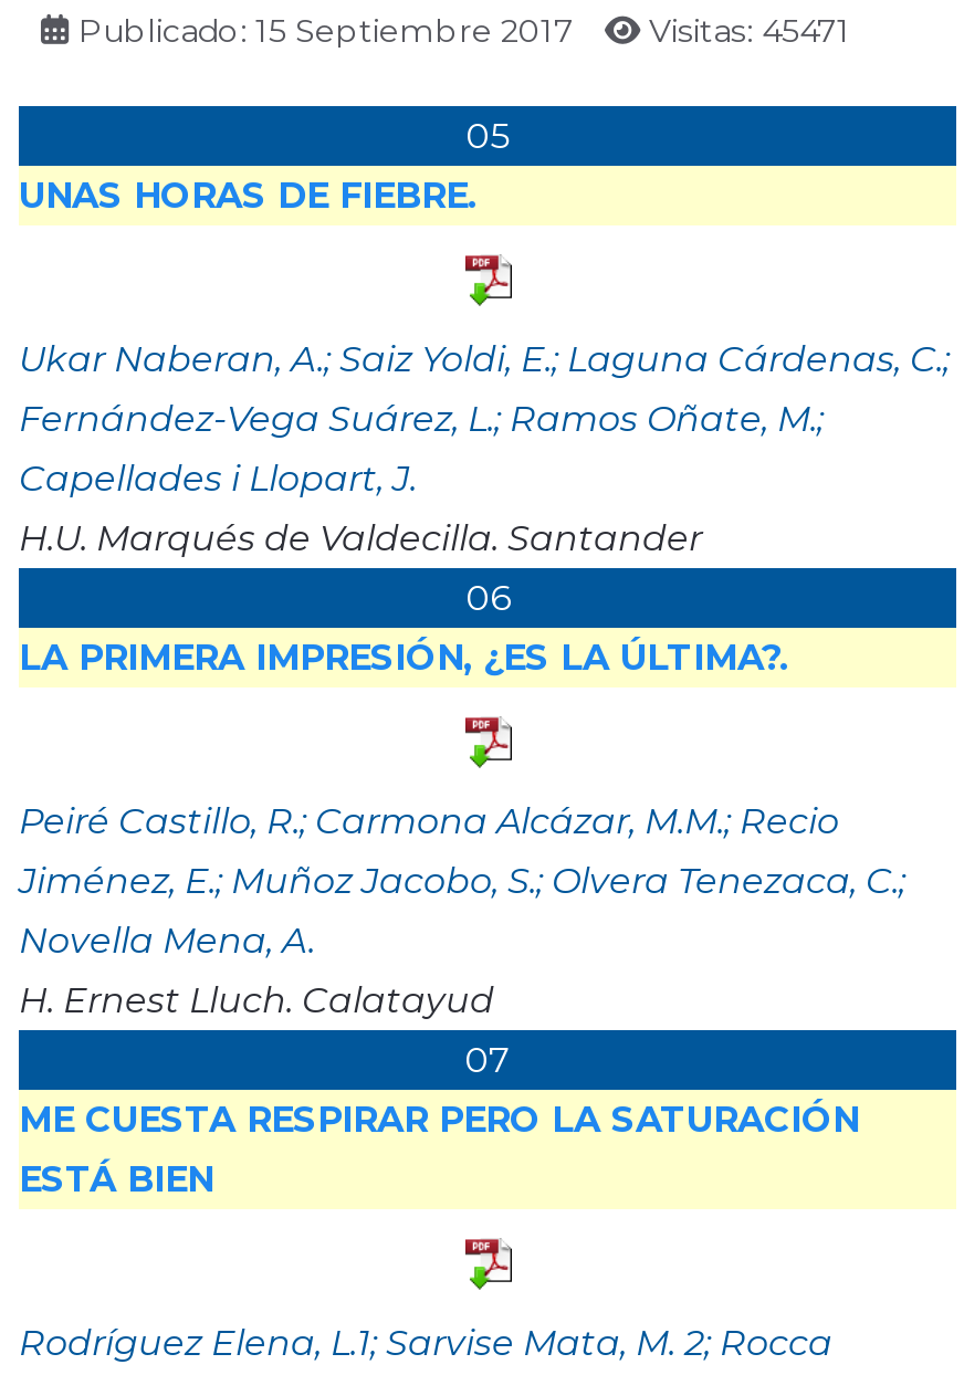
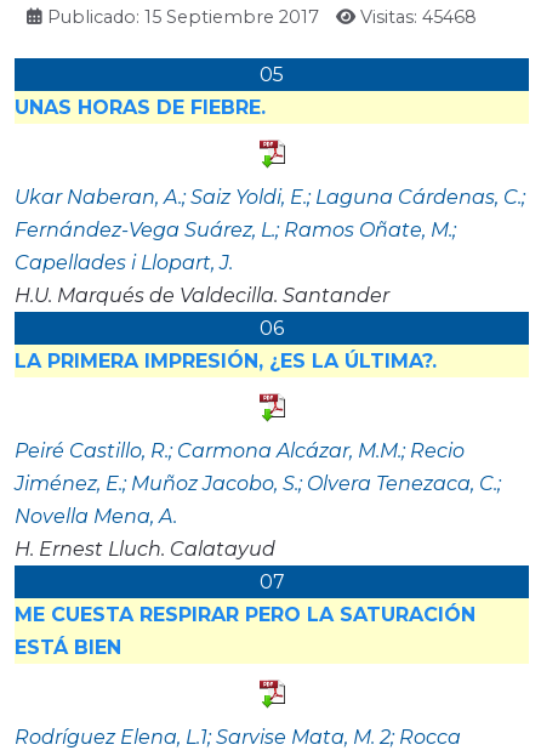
- Publicado: 15 Septiembre 2017 Visitas: 45471
+ Publicado: 15 Septiembre 2017 Visitas: 45468
